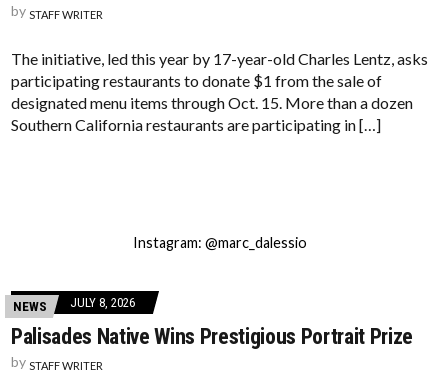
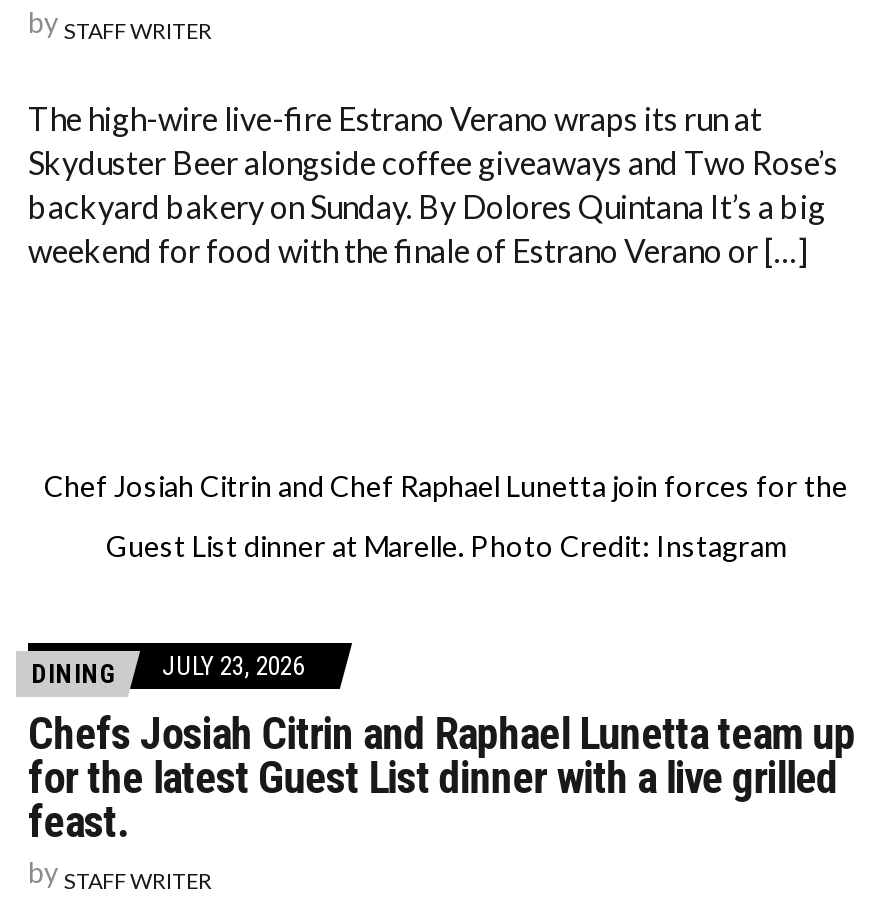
- The initiative, led this year by 17-year-old Charles Lentz, asks
- participating restaurants to donate $1 from the sale of
- designated menu items through Oct. 15. More than a dozen
- Southern California restaurants are participating in […]
+ The high-wire live-fire Estrano Verano wraps its run at
+ Skyduster Beer alongside coffee giveaways and Two Rose’s
+ backyard bakery on Sunday. By Dolores Quintana It’s a big
+ weekend for food with the finale of Estrano Verano or […]

- Instagram: @marc_dalessio
+ Chef Josiah Citrin and Chef Raphael Lunetta join forces for the
+ Guest List dinner at Marelle. Photo Credit: Instagram

- NEWS
- JULY 8, 2026
- Palisades Native Wins Prestigious Portrait Prize
+ DINING
+ JULY 23, 2026
+ Chefs Josiah Citrin and Raphael Lunetta team up
+ for the latest Guest List dinner with a live grilled
+ feast.
